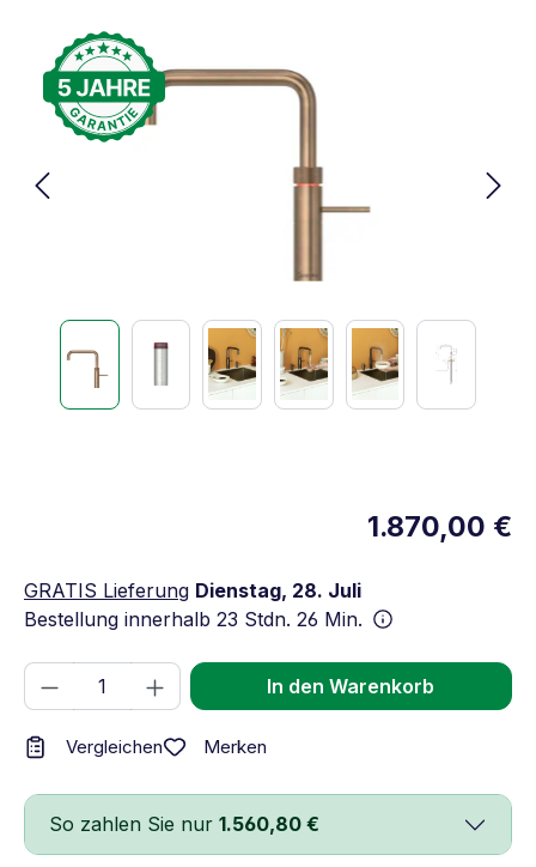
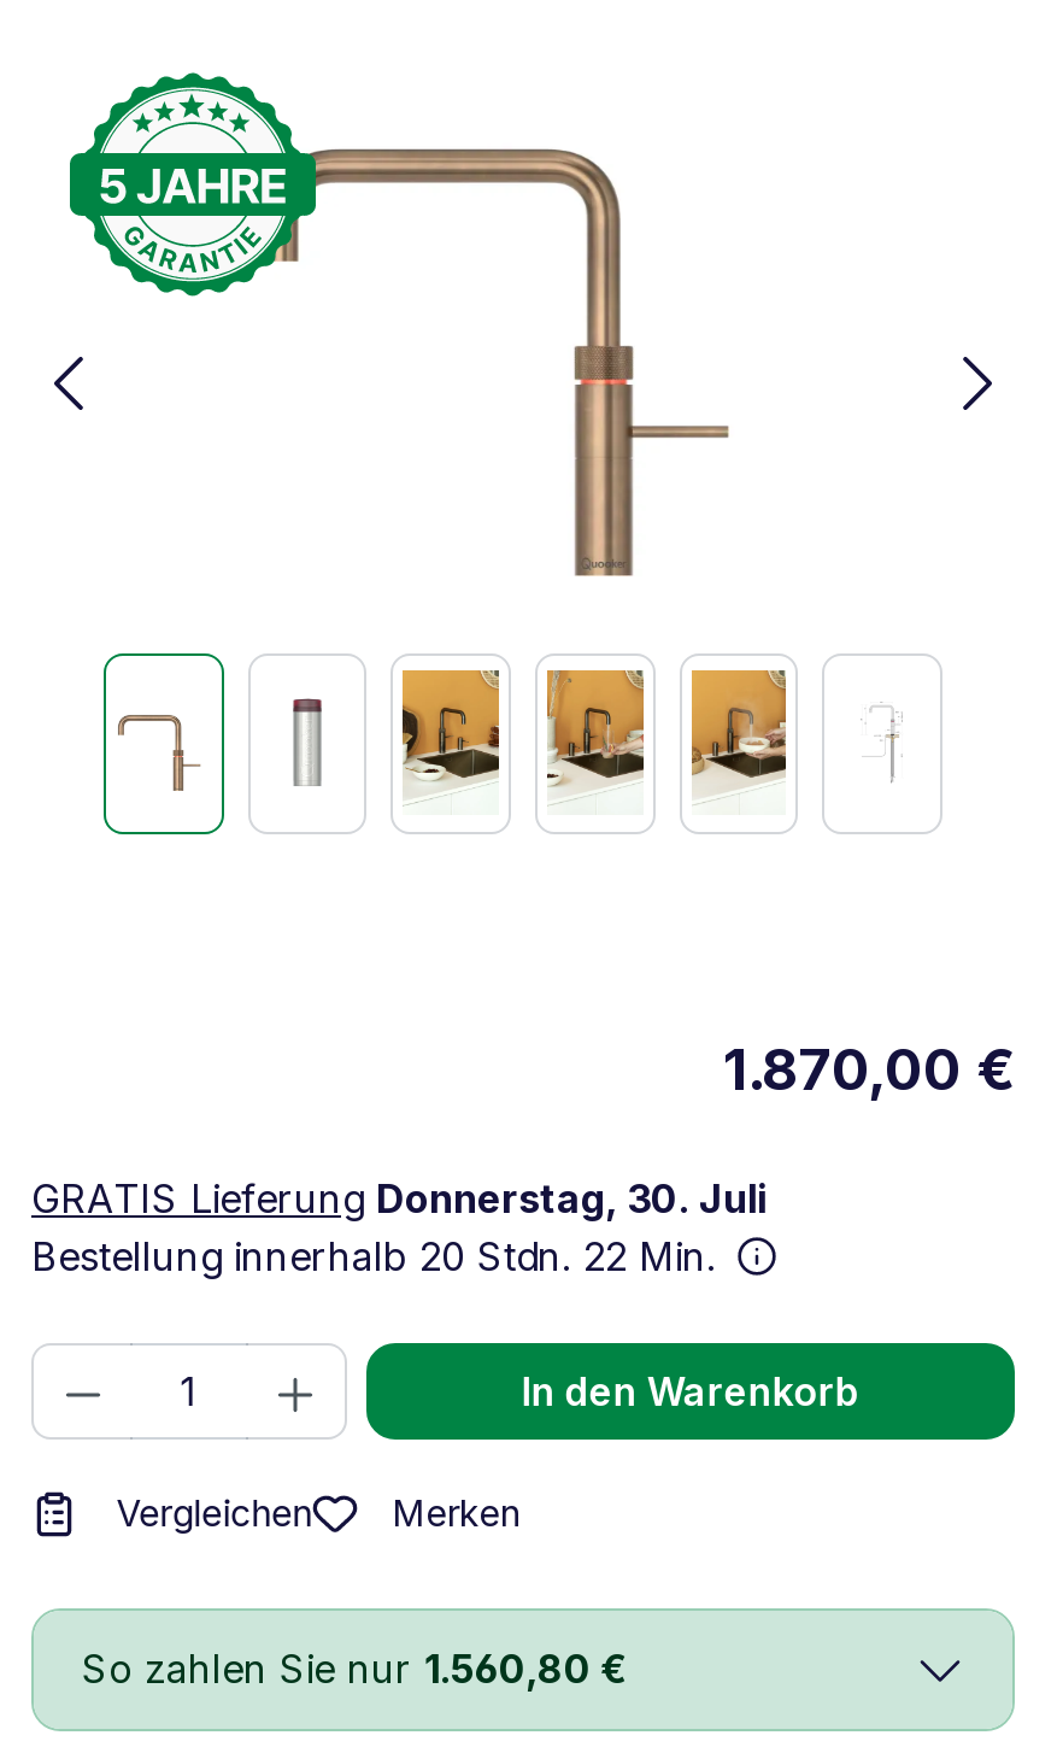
- GRATIS Lieferung Dienstag, 28. Juli
+ GRATIS Lieferung Donnerstag, 30. Juli

- Bestellung innerhalb 23 Stdn. 26 Min.
+ Bestellung innerhalb 20 Stdn. 22 Min.
